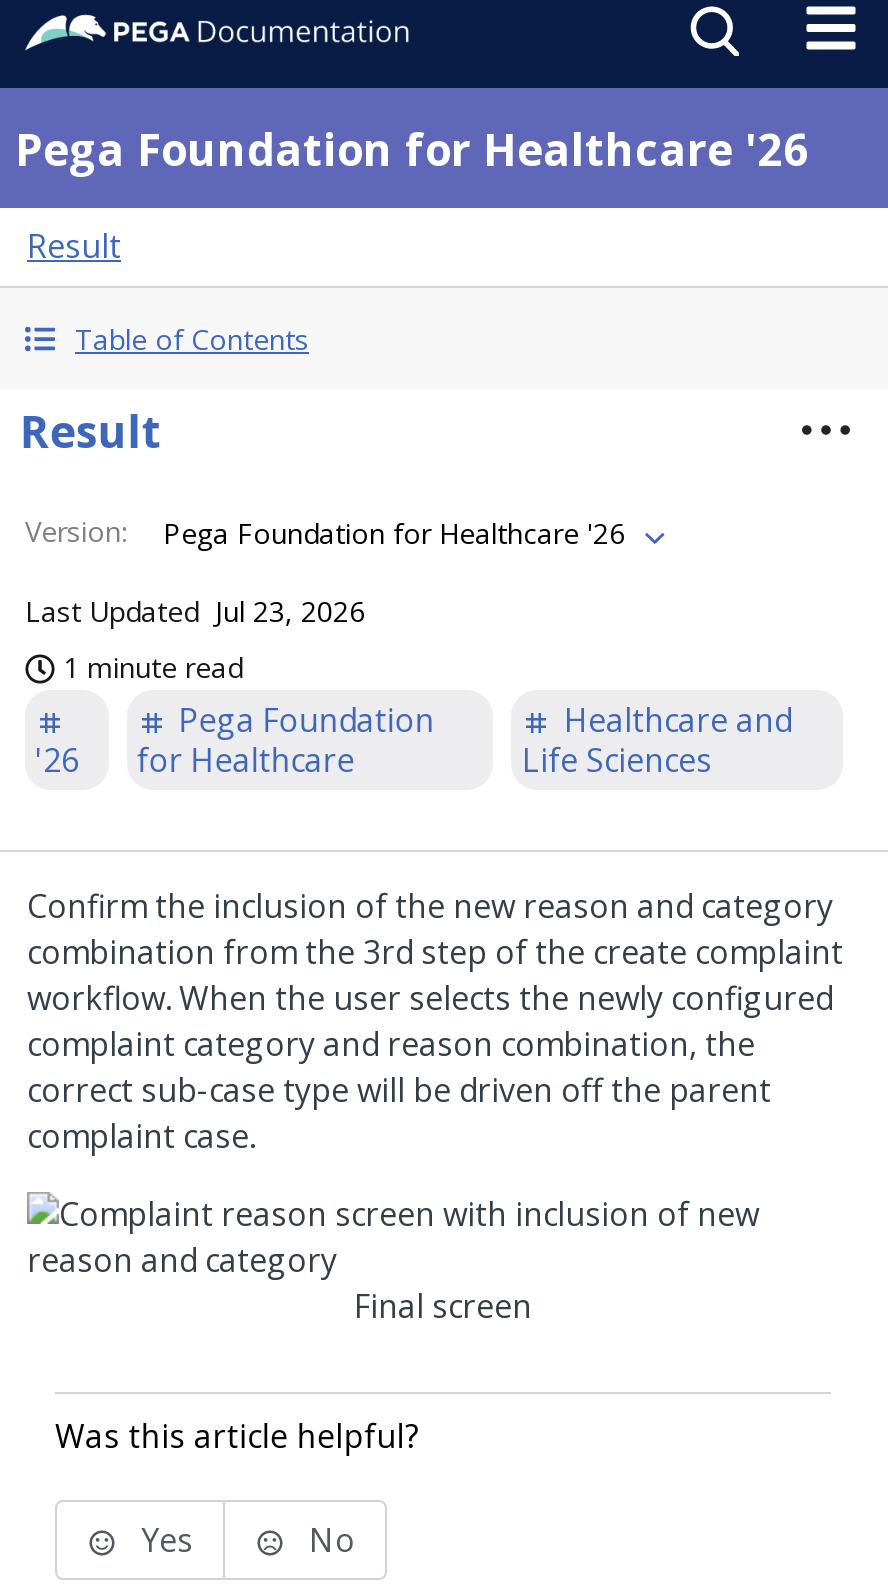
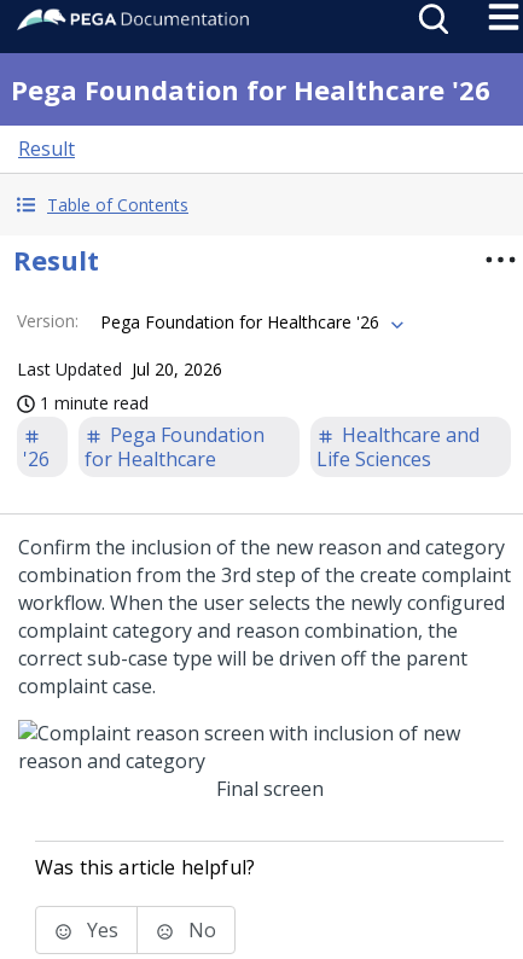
- Last Updated Jul 23, 2026
+ Last Updated Jul 20, 2026
